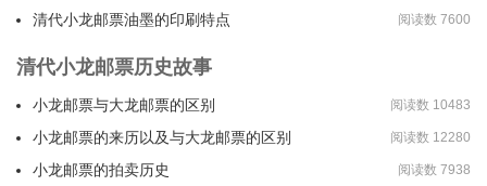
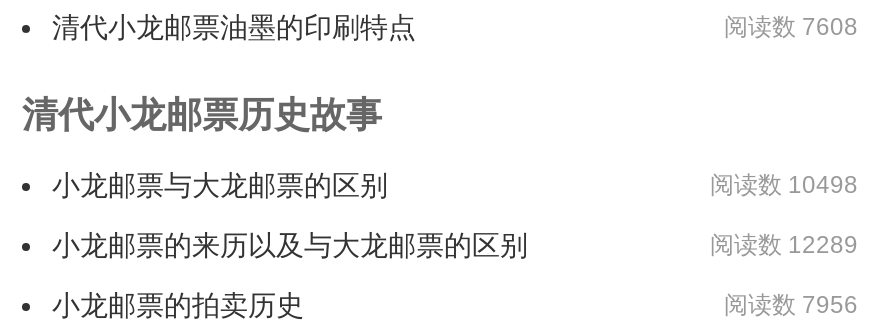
- 阅读数 7600
+ 阅读数 7608

- 阅读数 10483
+ 阅读数 10498

- 阅读数 12280
+ 阅读数 12289

- 阅读数 7938
+ 阅读数 7956
